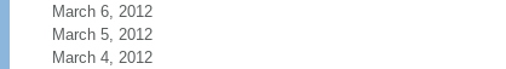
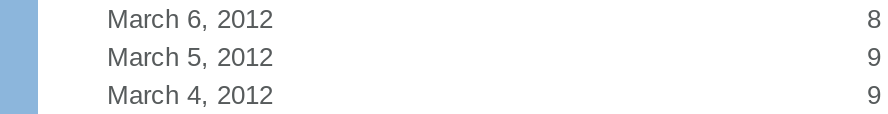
+ 8

+ 9

+ 9
